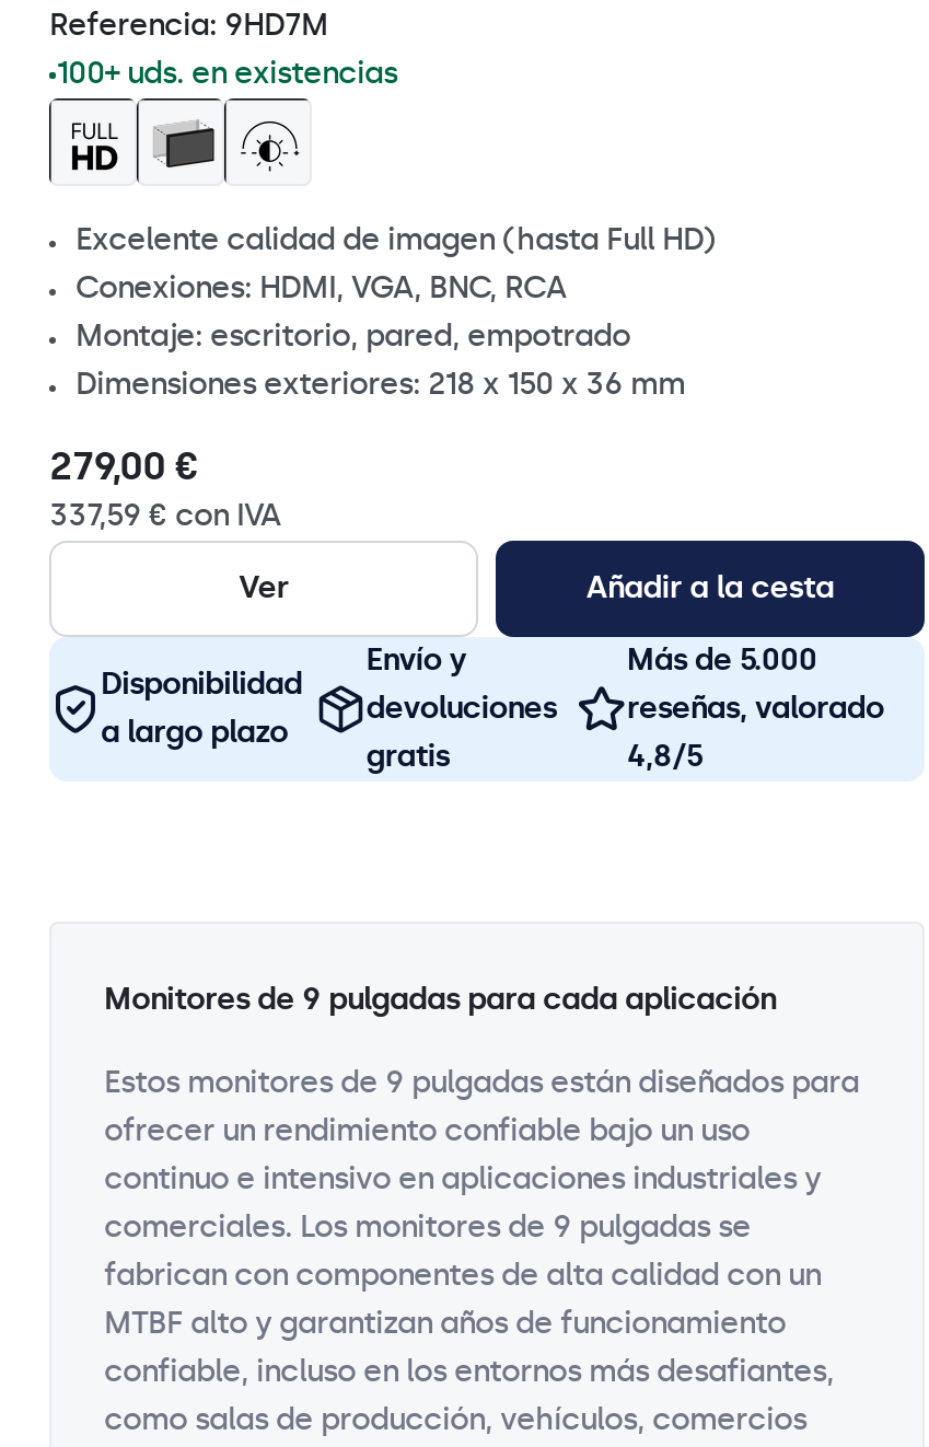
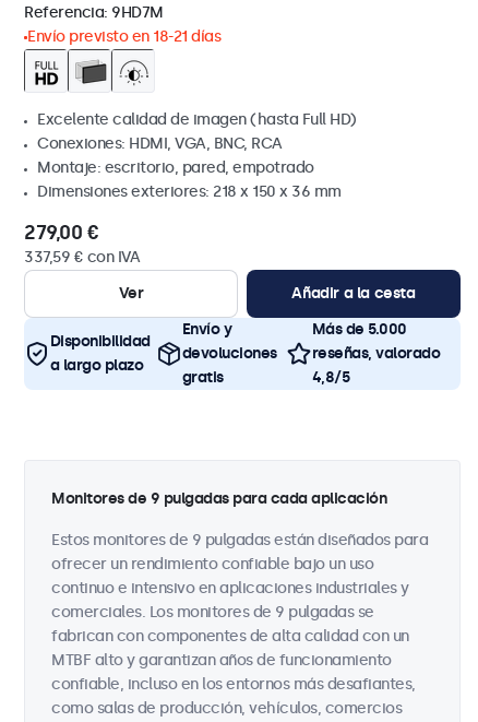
- 100+ uds. en existencias
+ Envío previsto en 18-21 días
